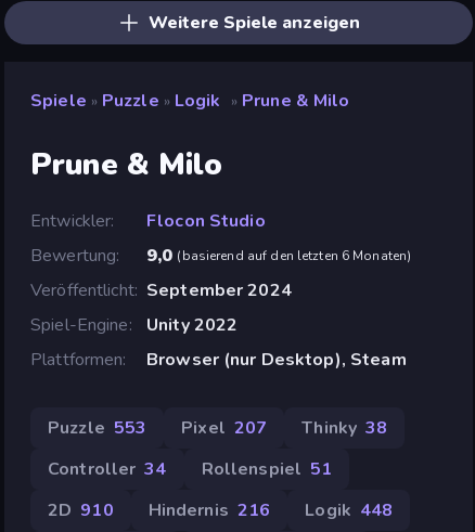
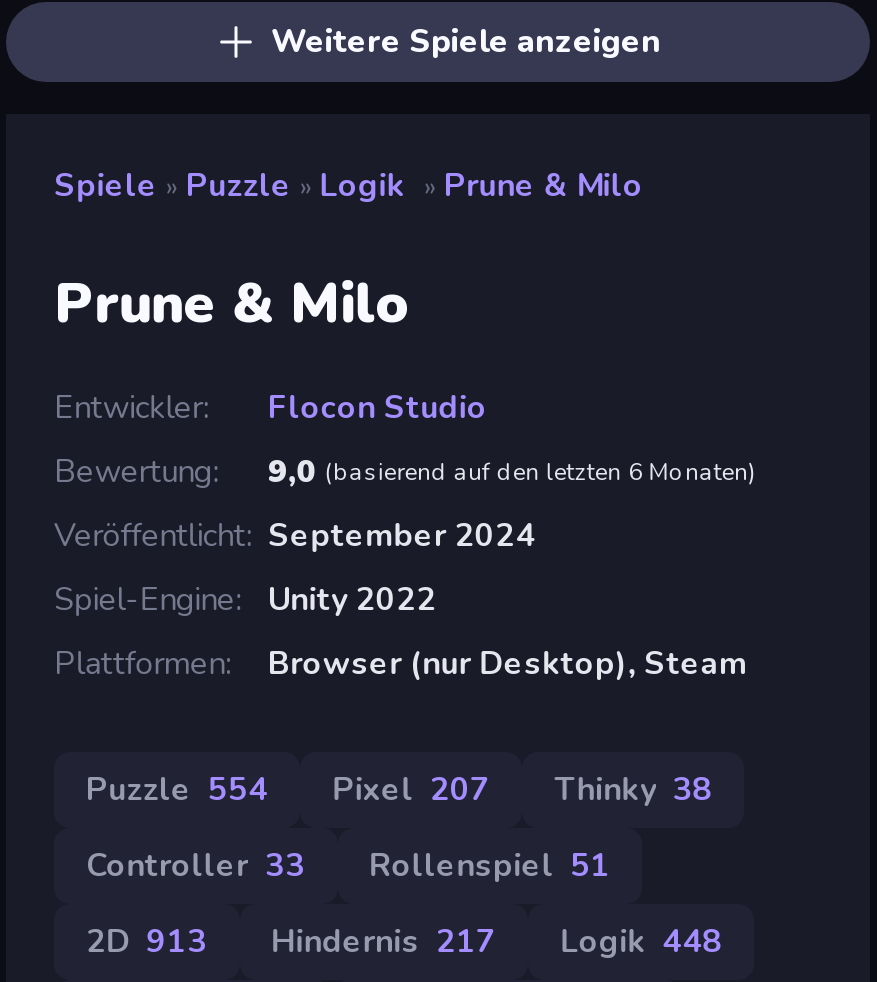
- Puzzle 553 Pixel 207 Thinky 38
+ Puzzle 554 Pixel 207 Thinky 38

- Controller 34 Rollenspiel 51
+ Controller 33 Rollenspiel 51

- 2D 910
+ 2D 913

- Hindernis 216
+ Hindernis 217
